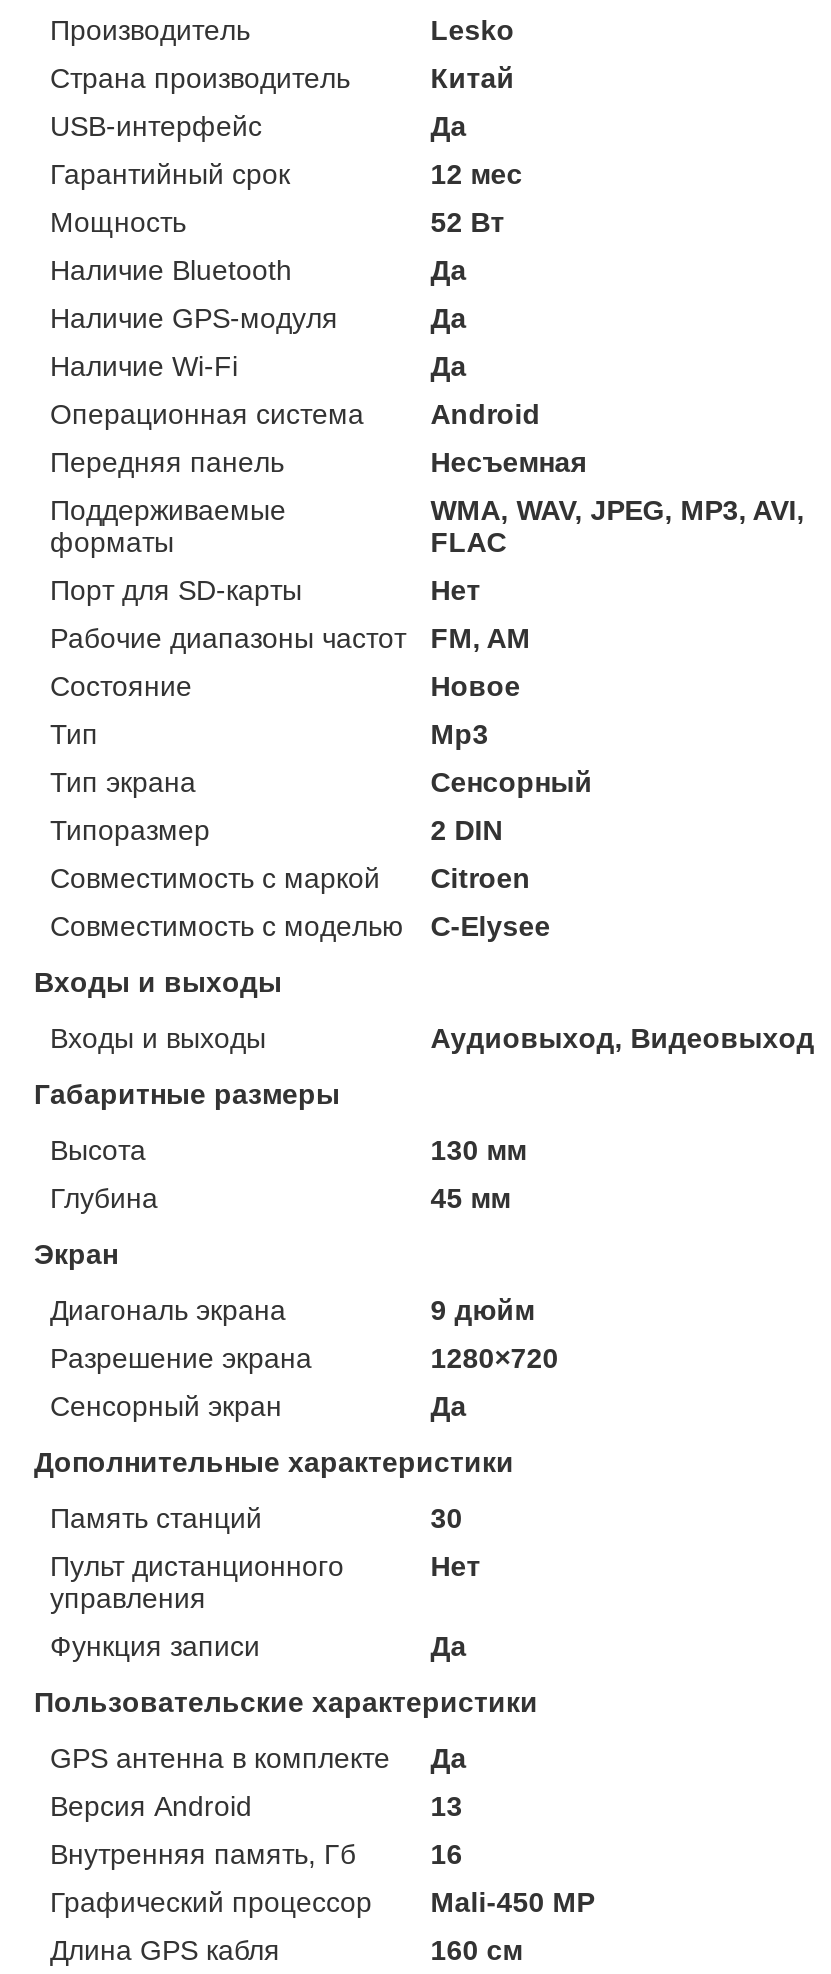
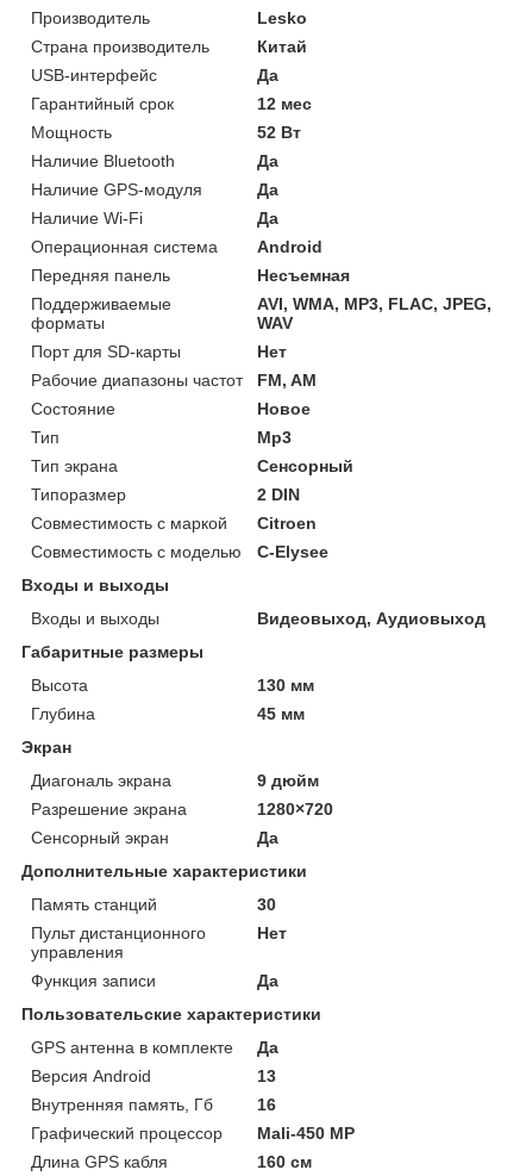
- WMA, WAV, JPEG, MP3, AVI,
- FLAC
+ AVI, WMA, MP3, FLAC, JPEG,
+ WAV

- Аудиовыход, Видеовыход
+ Видеовыход, Аудиовыход
